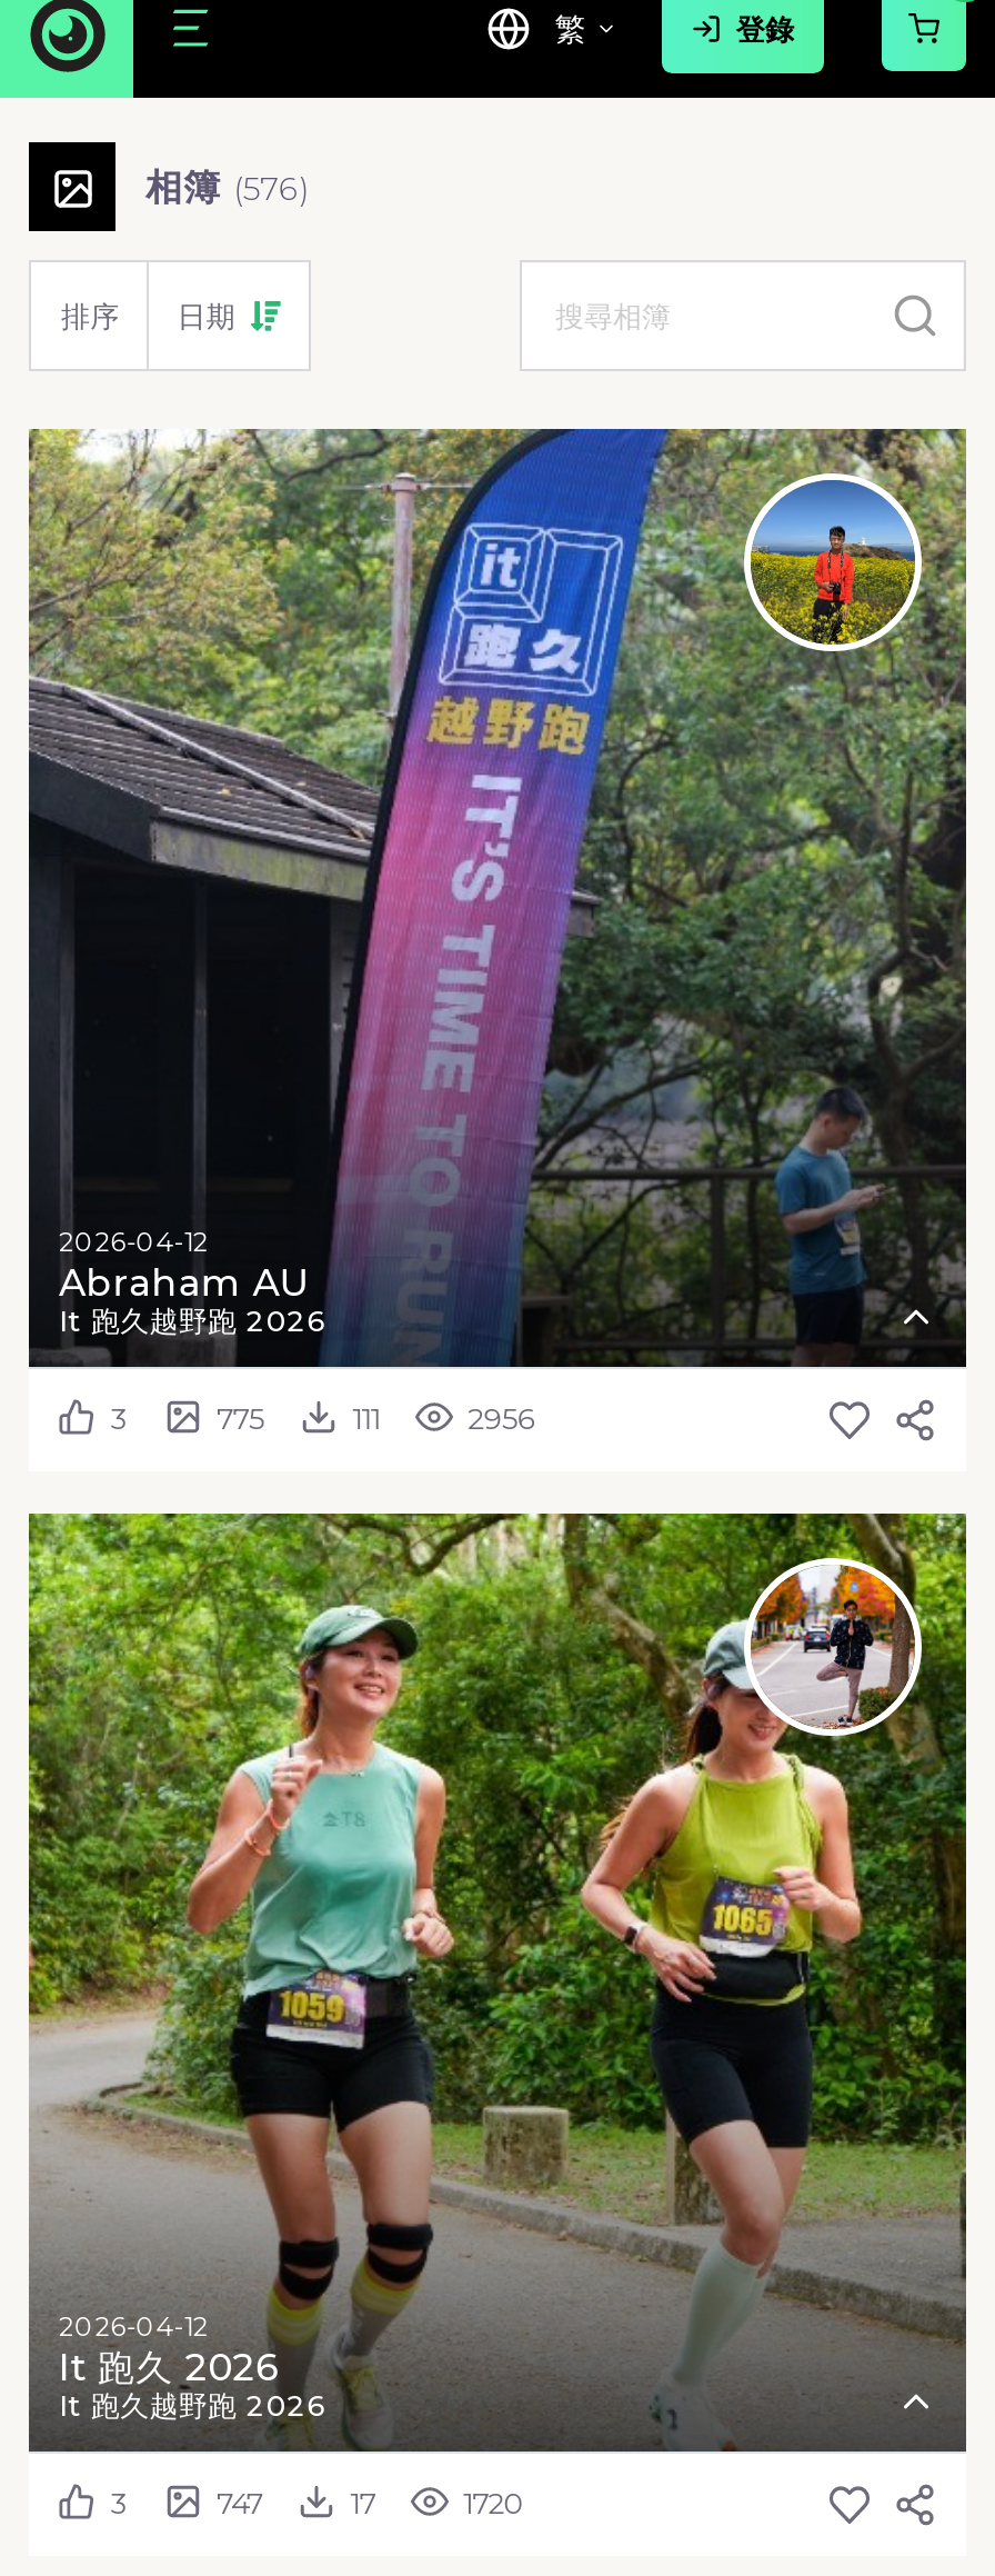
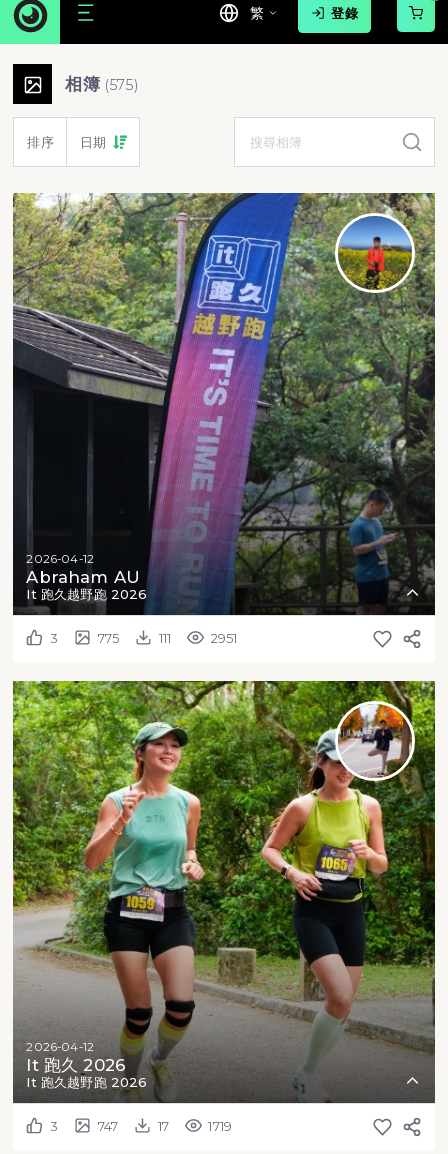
- 相簿(576)
+ 相簿(575)

- 2956
+ 2951

- 1720
+ 1719
